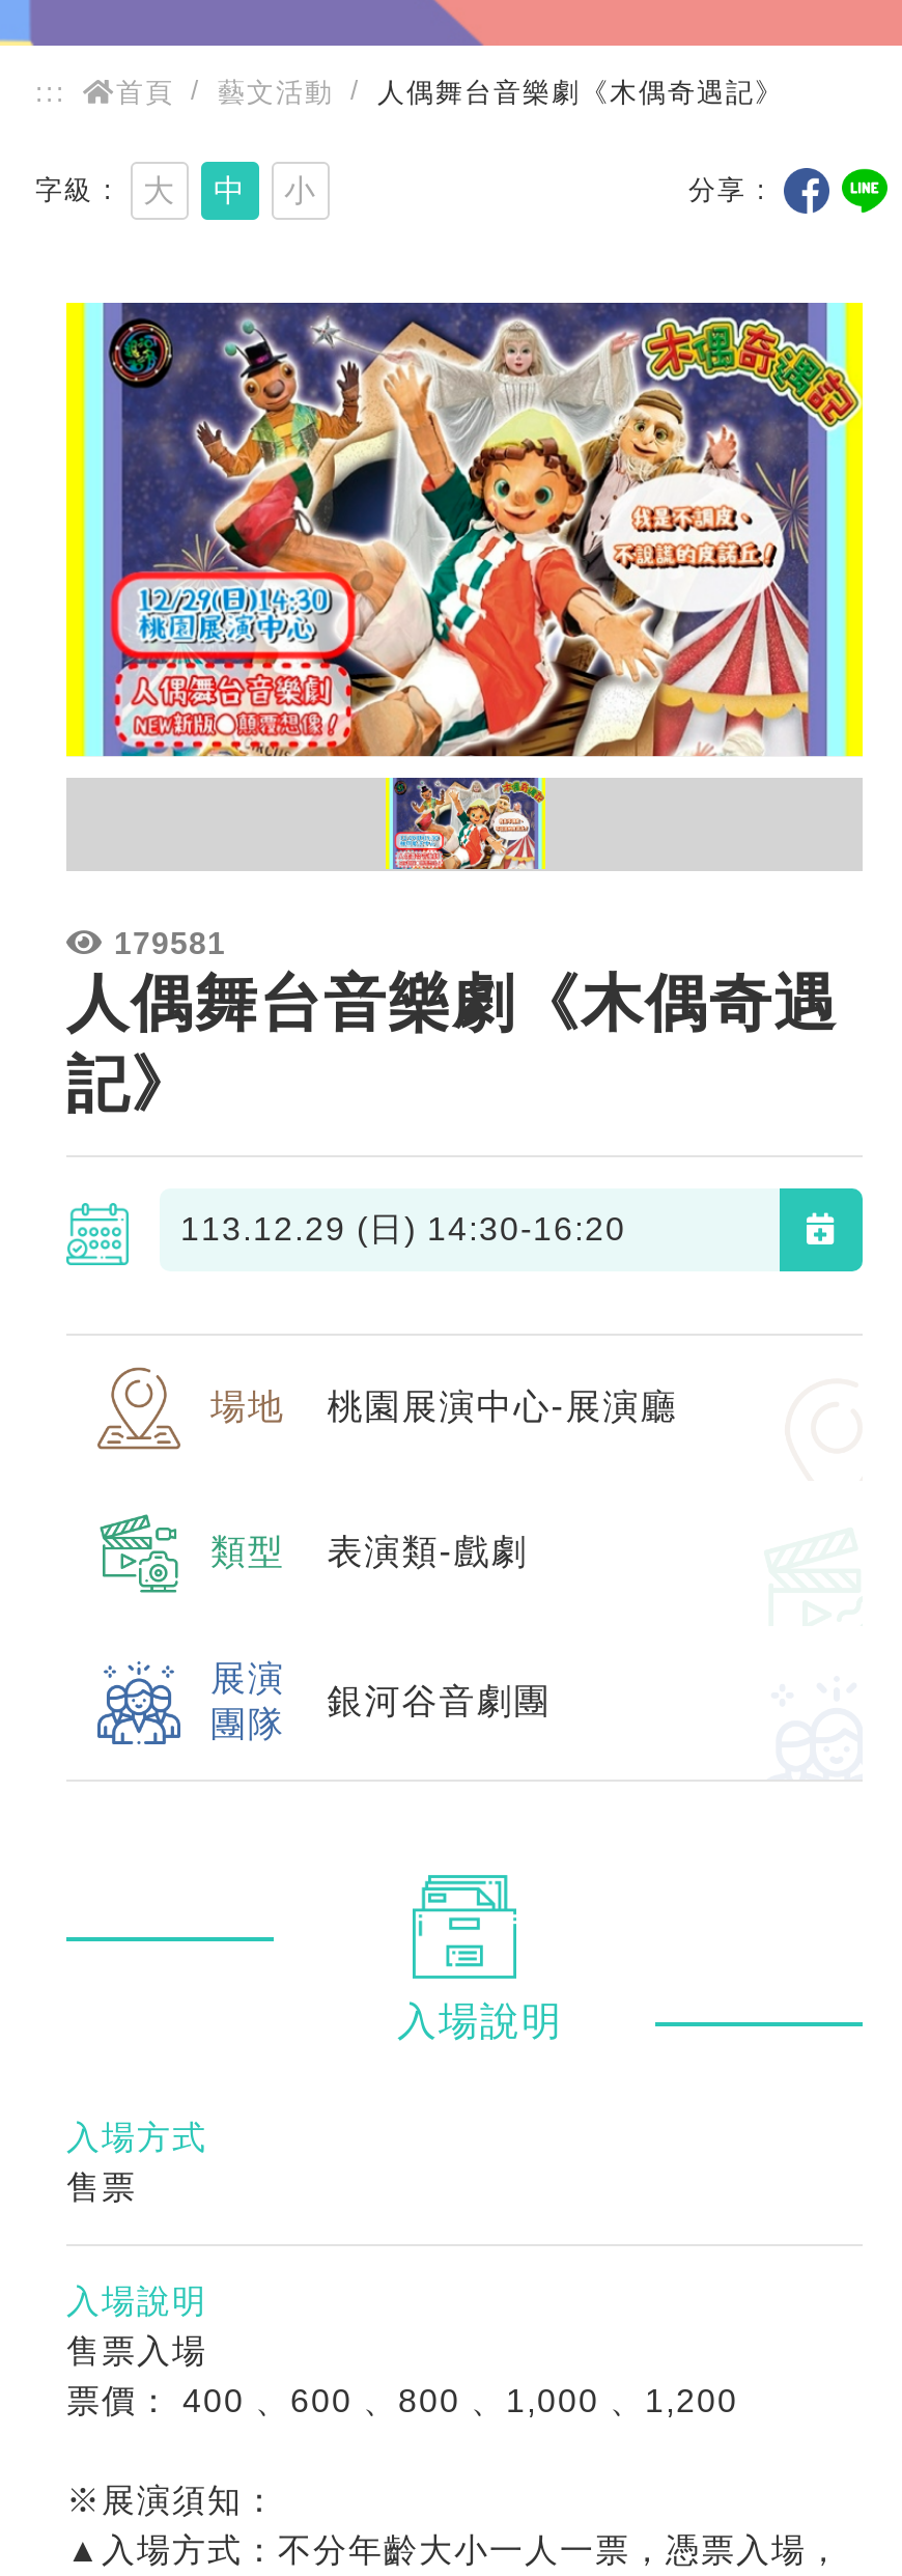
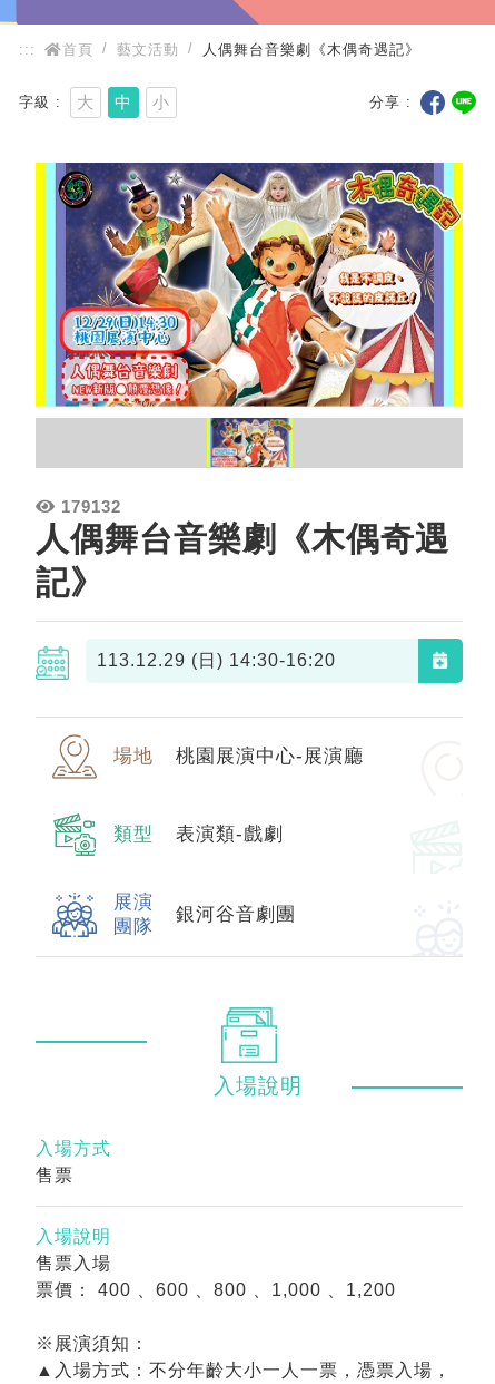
- 179581
+ 179132
